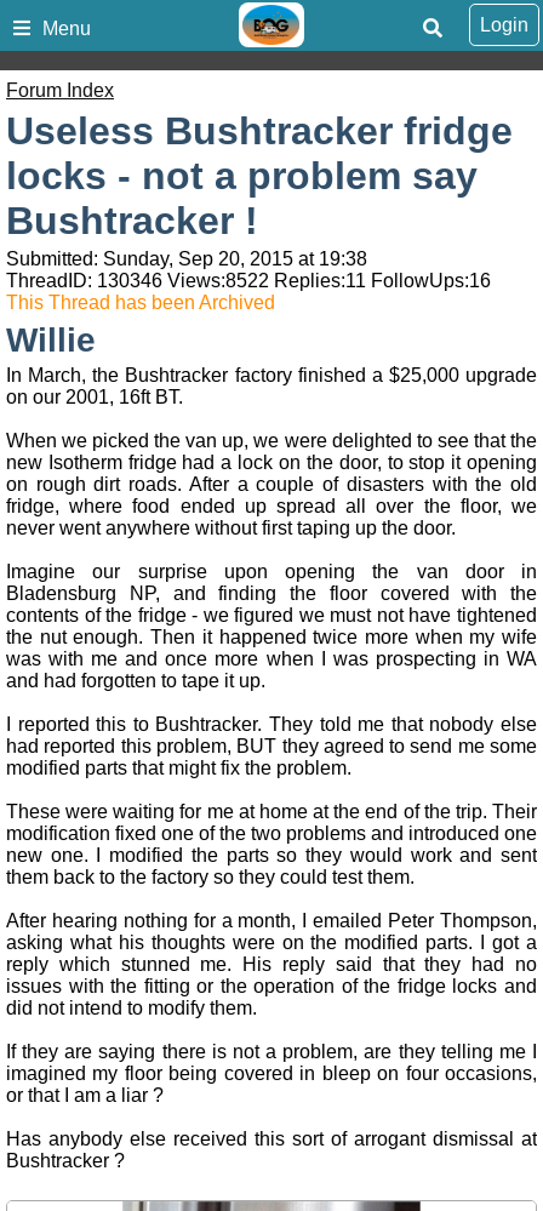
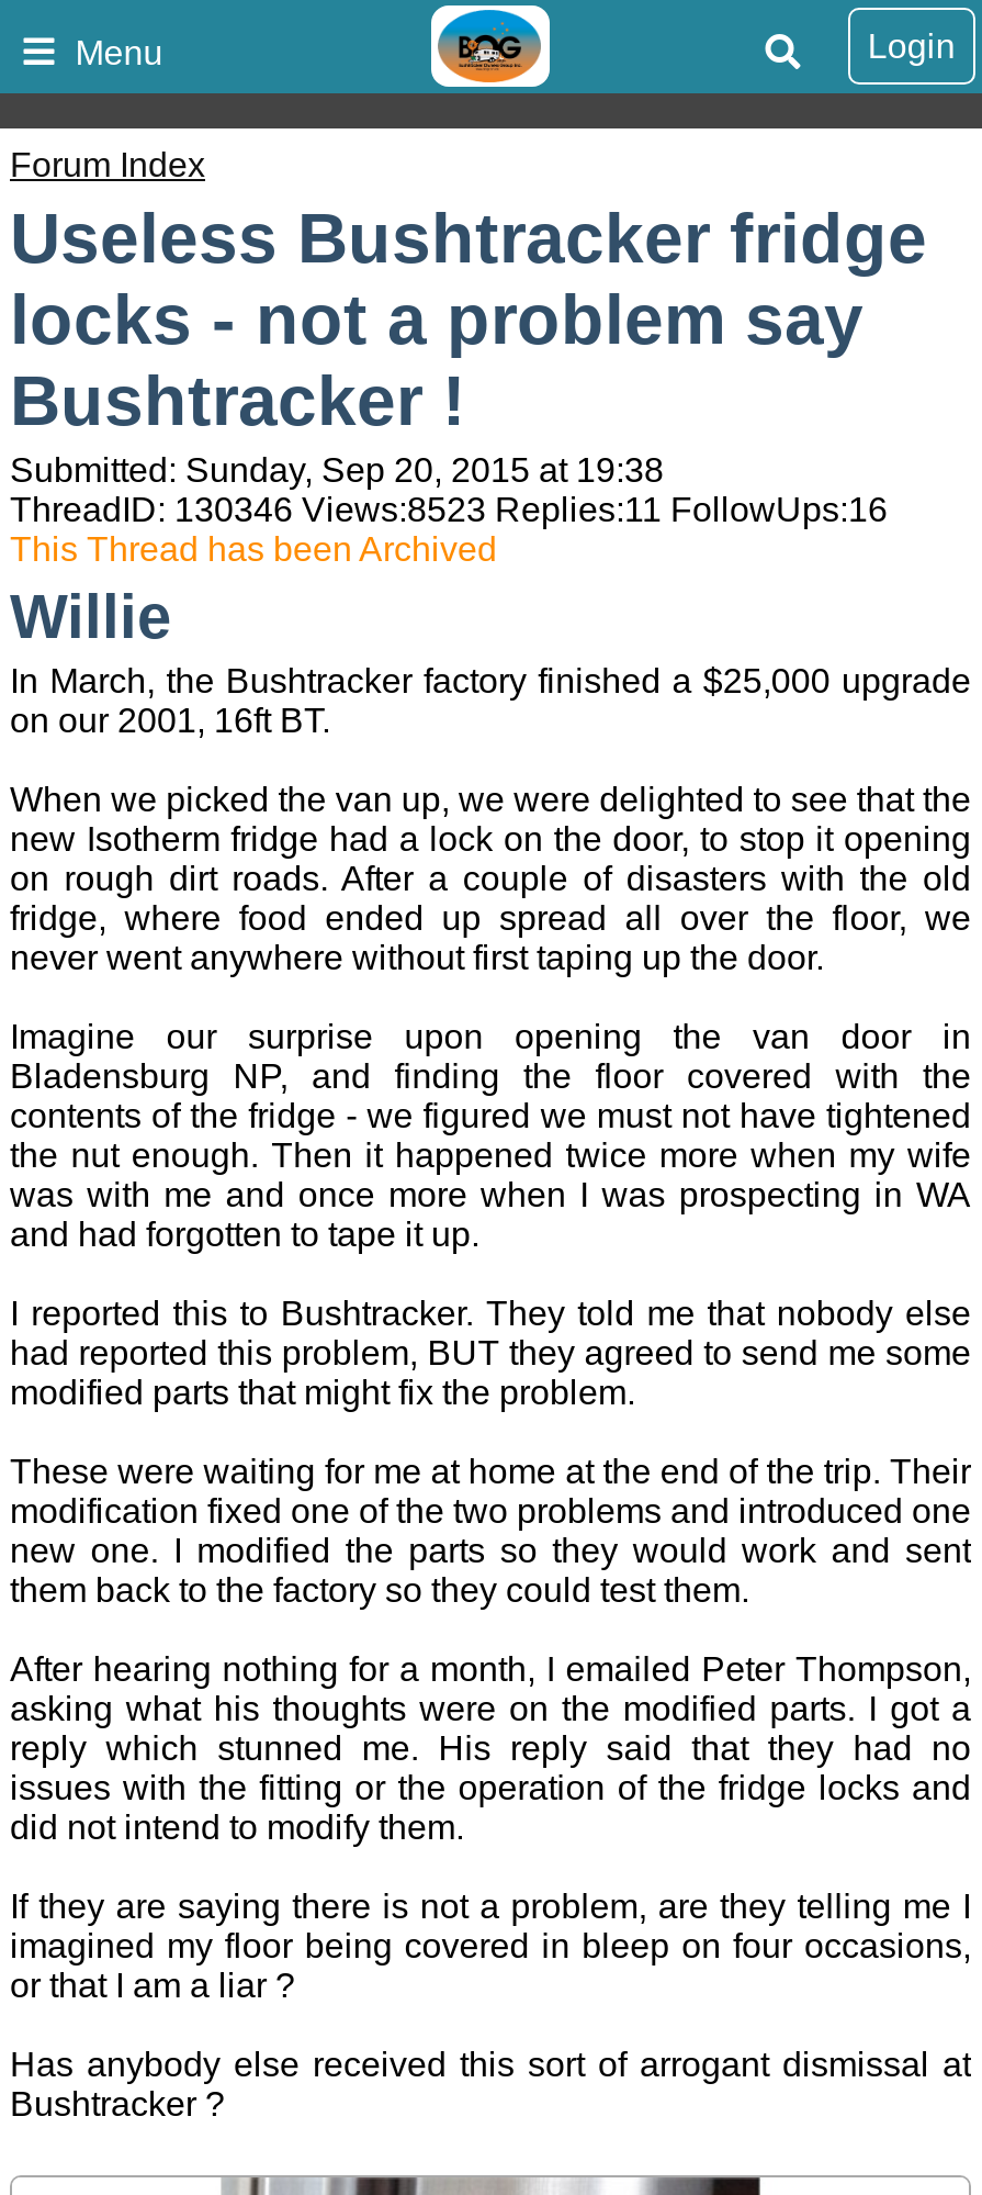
- ThreadID: 130346 Views:8522 Replies:11 FollowUps:16
+ ThreadID: 130346 Views:8523 Replies:11 FollowUps:16
